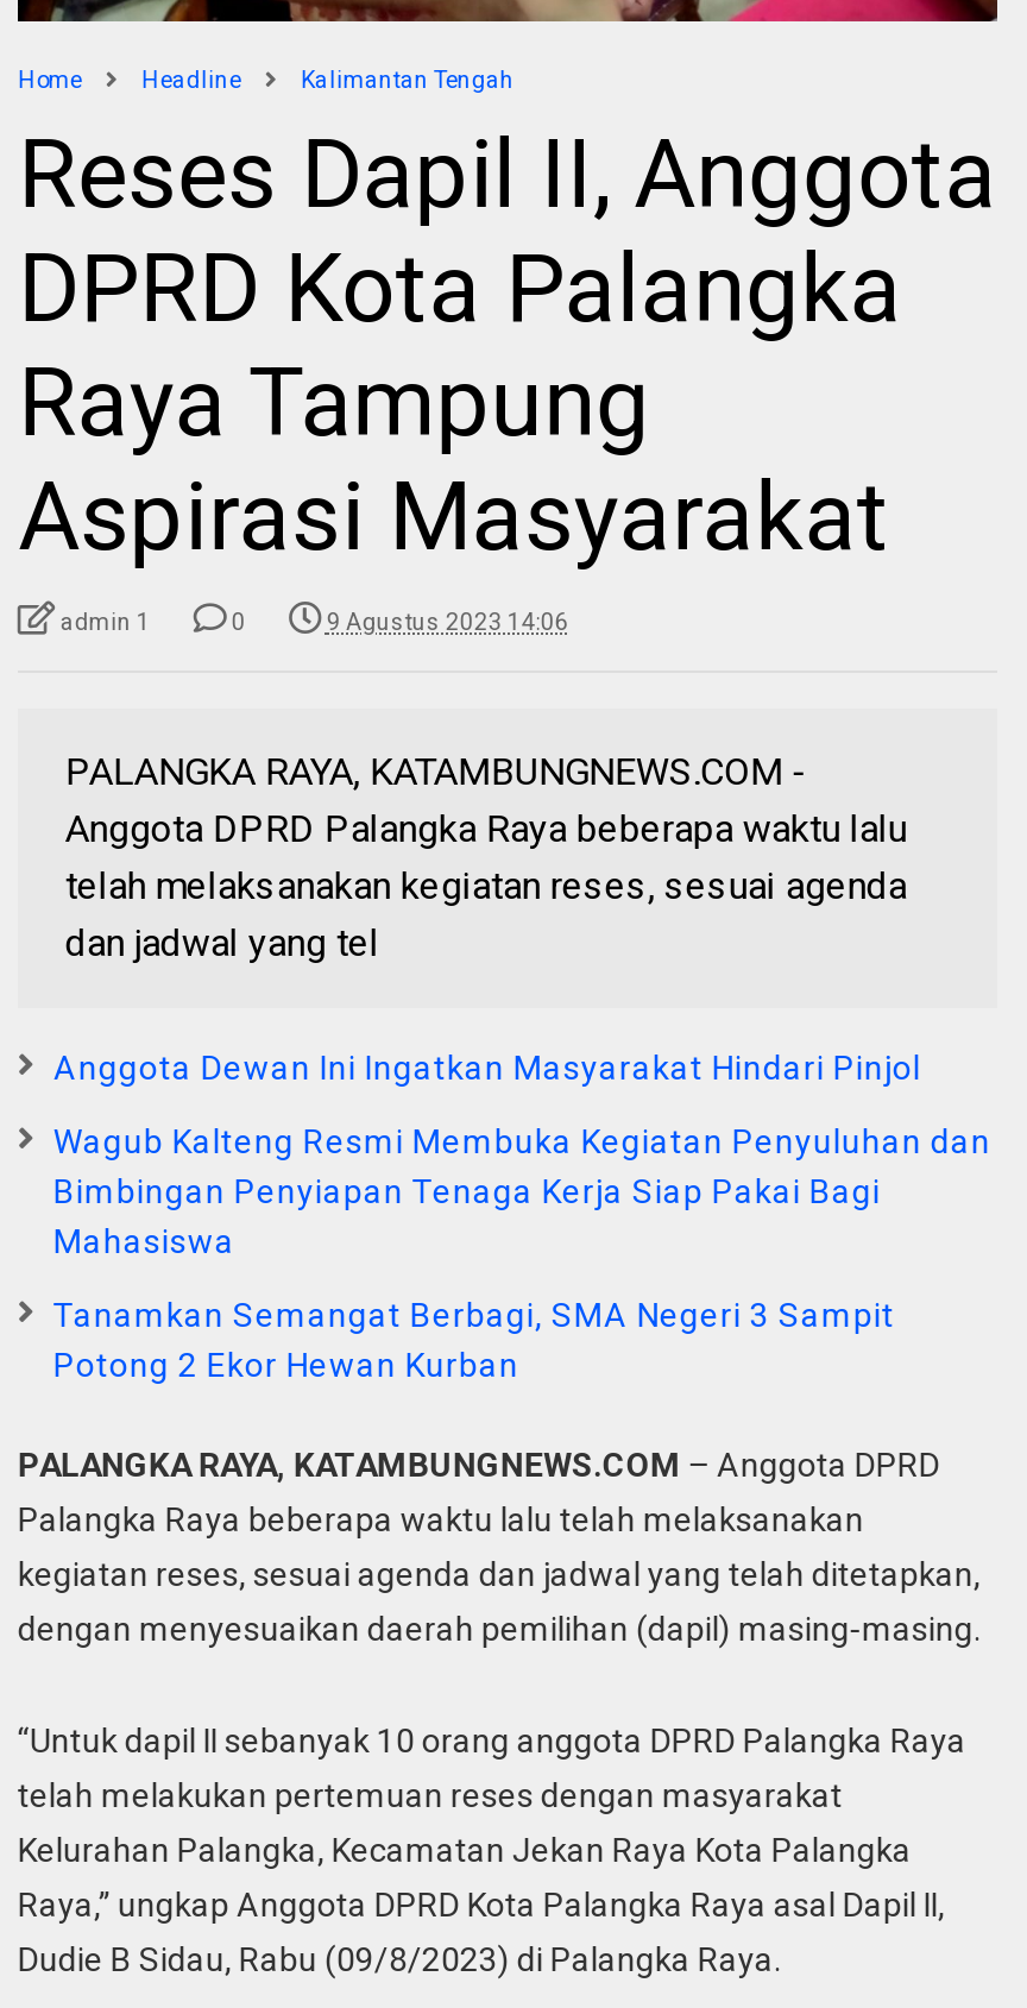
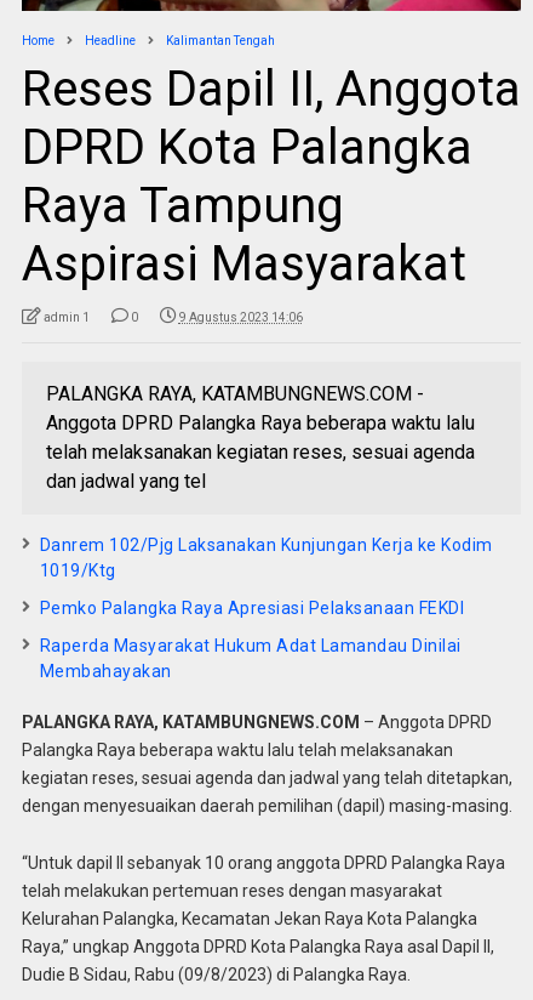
- Anggota Dewan Ini Ingatkan Masyarakat Hindari Pinjol
+ Danrem 102/Pjg Laksanakan Kunjungan Kerja ke Kodim
+ 1019/Ktg

- Wagub Kalteng Resmi Membuka Kegiatan Penyuluhan dan
- Bimbingan Penyiapan Tenaga Kerja Siap Pakai Bagi
- Mahasiswa
+ Pemko Palangka Raya Apresiasi Pelaksanaan FEKDI

- Tanamkan Semangat Berbagi, SMA Negeri 3 Sampit
- Potong 2 Ekor Hewan Kurban
+ Raperda Masyarakat Hukum Adat Lamandau Dinilai
+ Membahayakan
